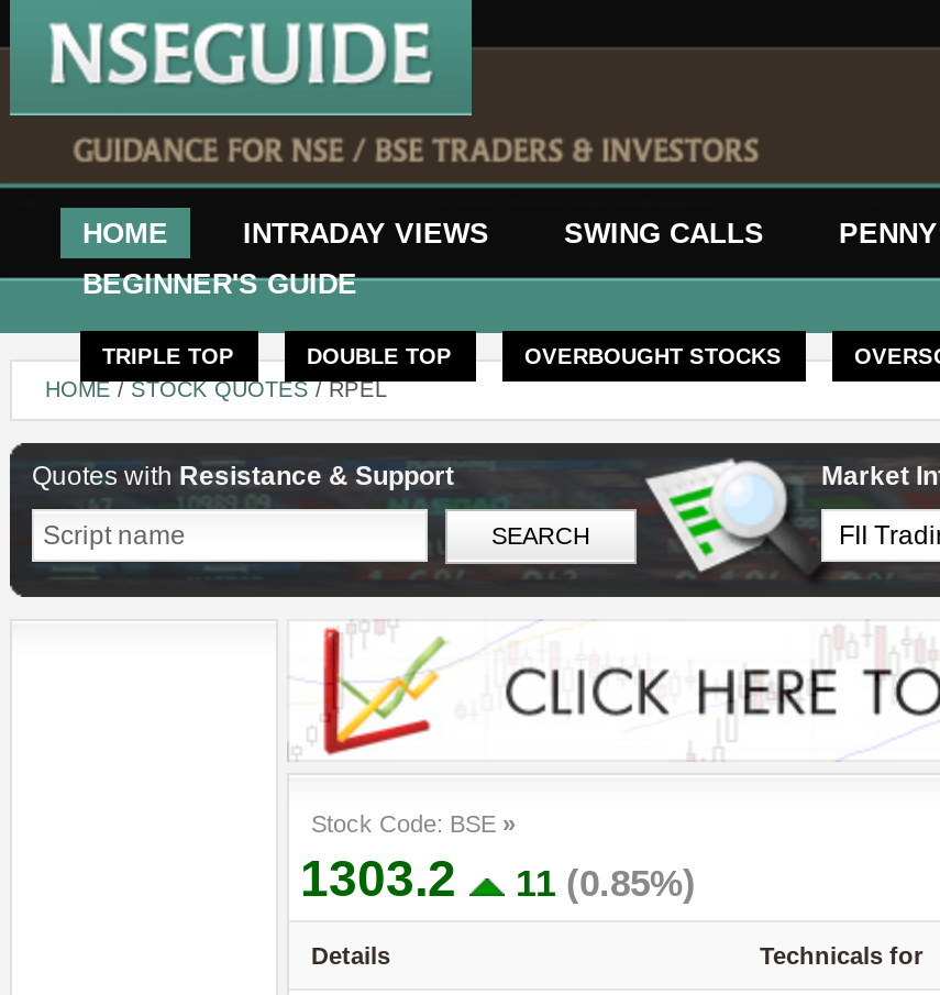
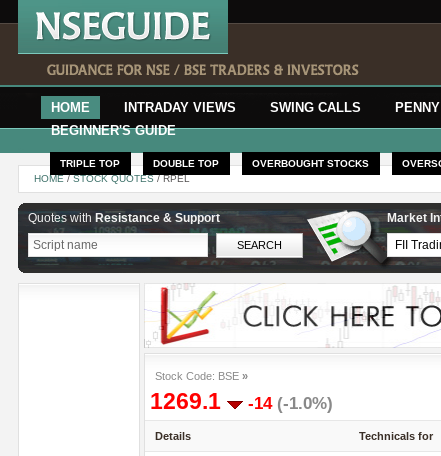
- 1303.2
+ 1269.1

- 11 (0.85%)
+ -14 (-1.0%)
